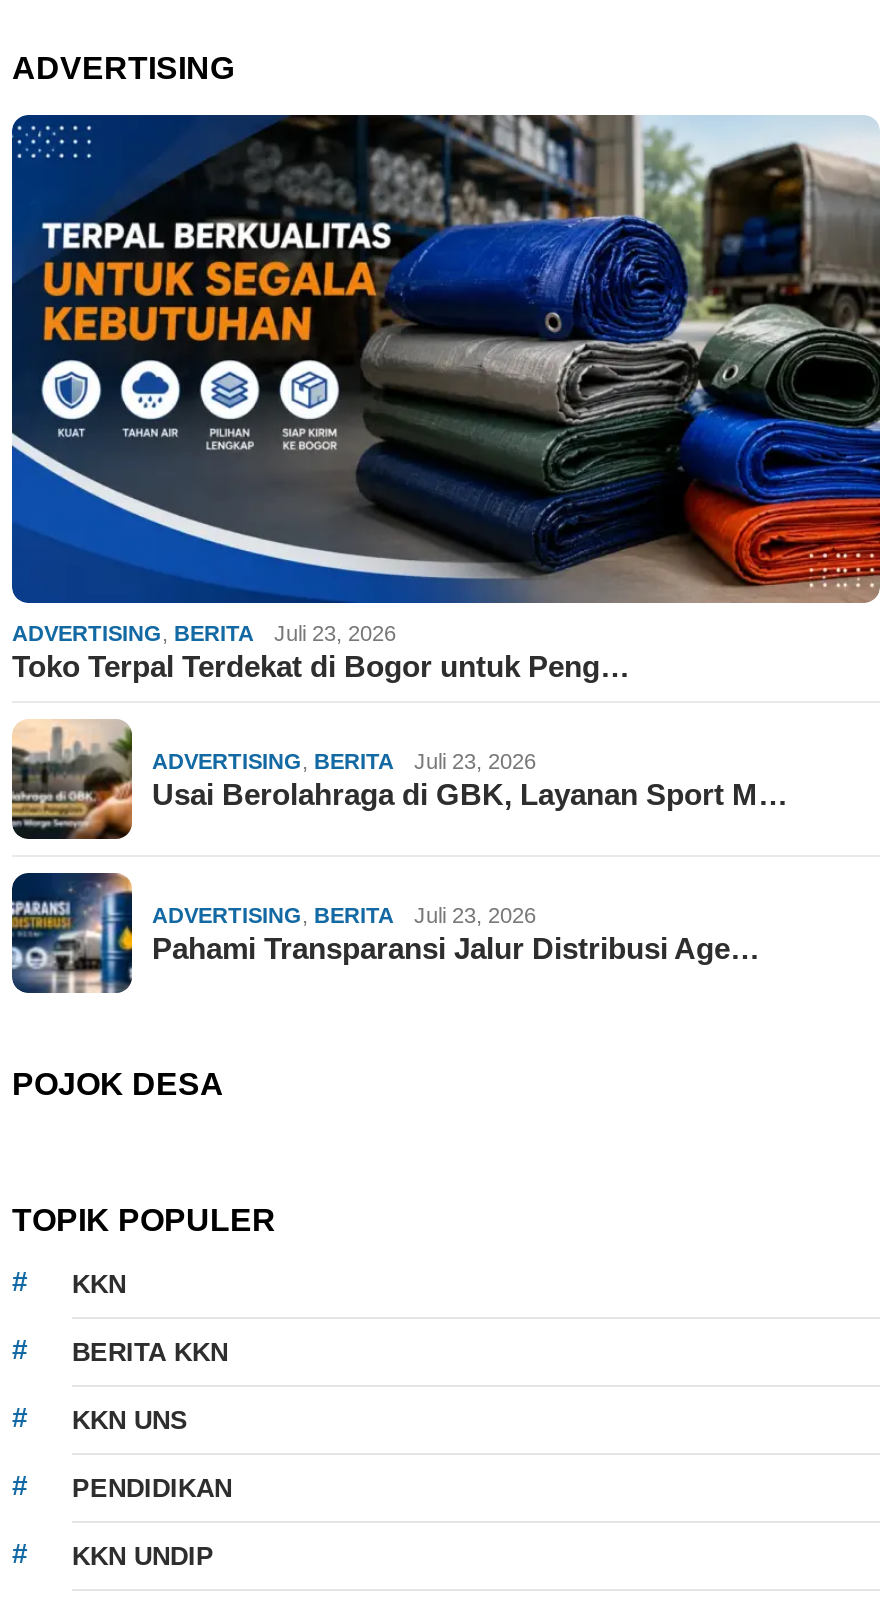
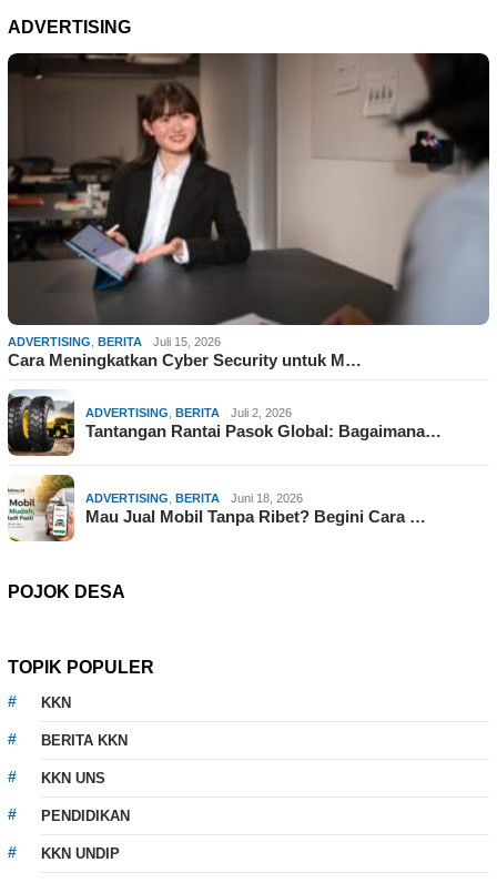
- [image]
- Juli 23, 2026
- Toko Terpal Terdekat di Bogor untuk Peng…
+ [image]
+ Juli 15, 2026
+ Cara Meningkatkan Cyber Security untuk M…

- [image]
- Juli 23, 2026
- Usai Berolahraga di GBK, Layanan Sport M…
+ [image]
+ Juli 2, 2026
+ Tantangan Rantai Pasok Global: Bagaimana…

- [image]
- Juli 23, 2026
- Pahami Transparansi Jalur Distribusi Age…
+ [image]
+ Juni 18, 2026
+ Mau Jual Mobil Tanpa Ribet? Begini Cara …
